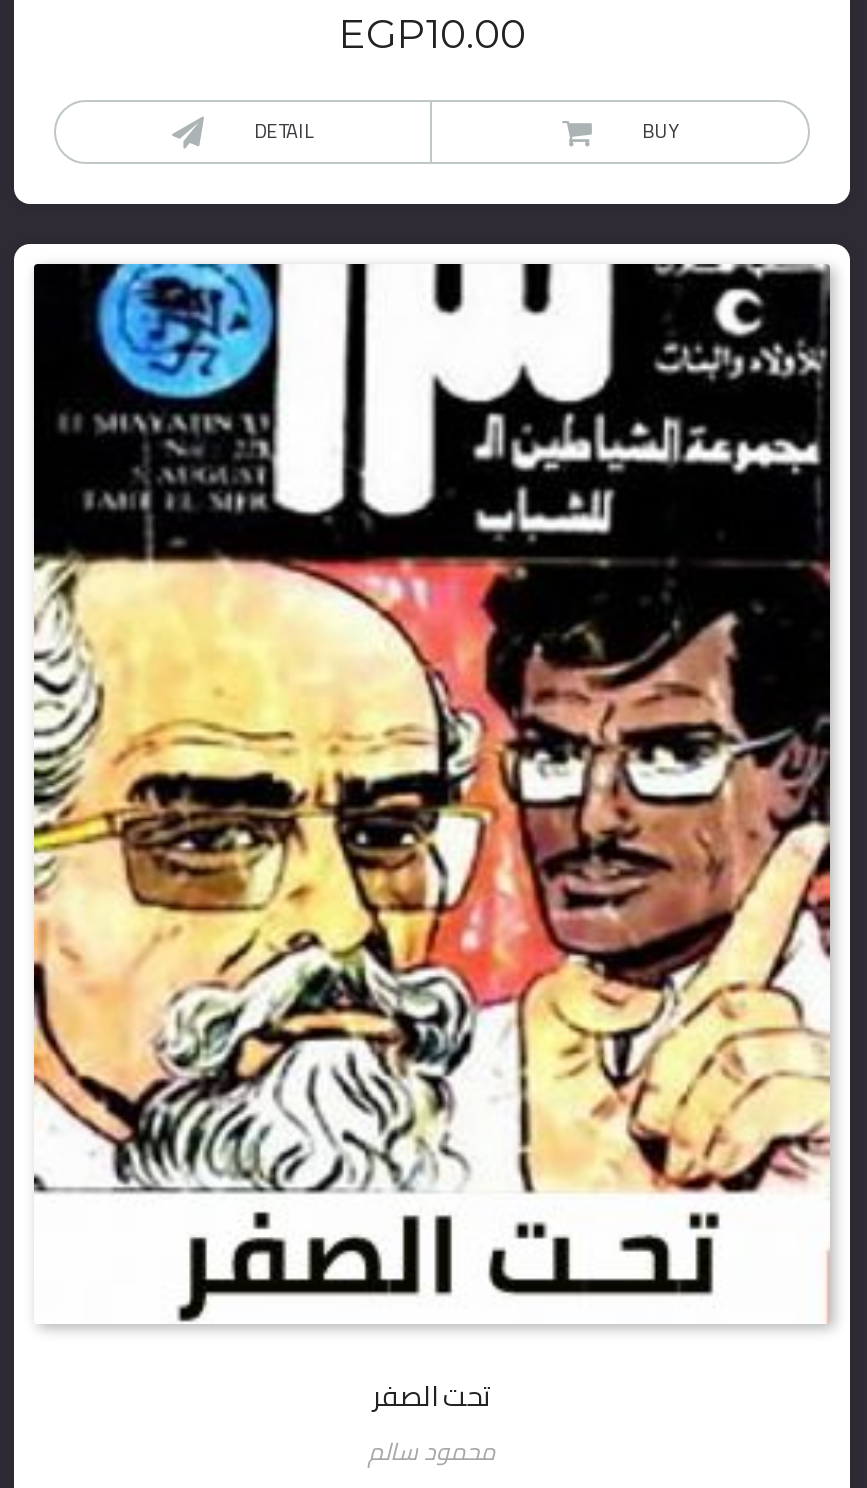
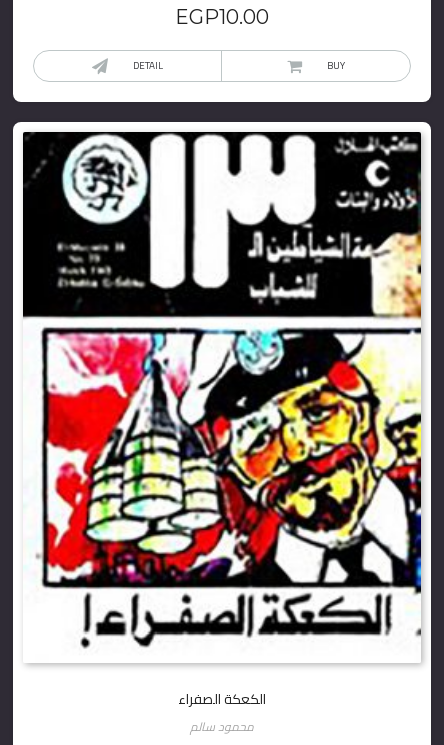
- [image]
- تحت الصفر
+ [image]
+ الكعكة الصفراء
